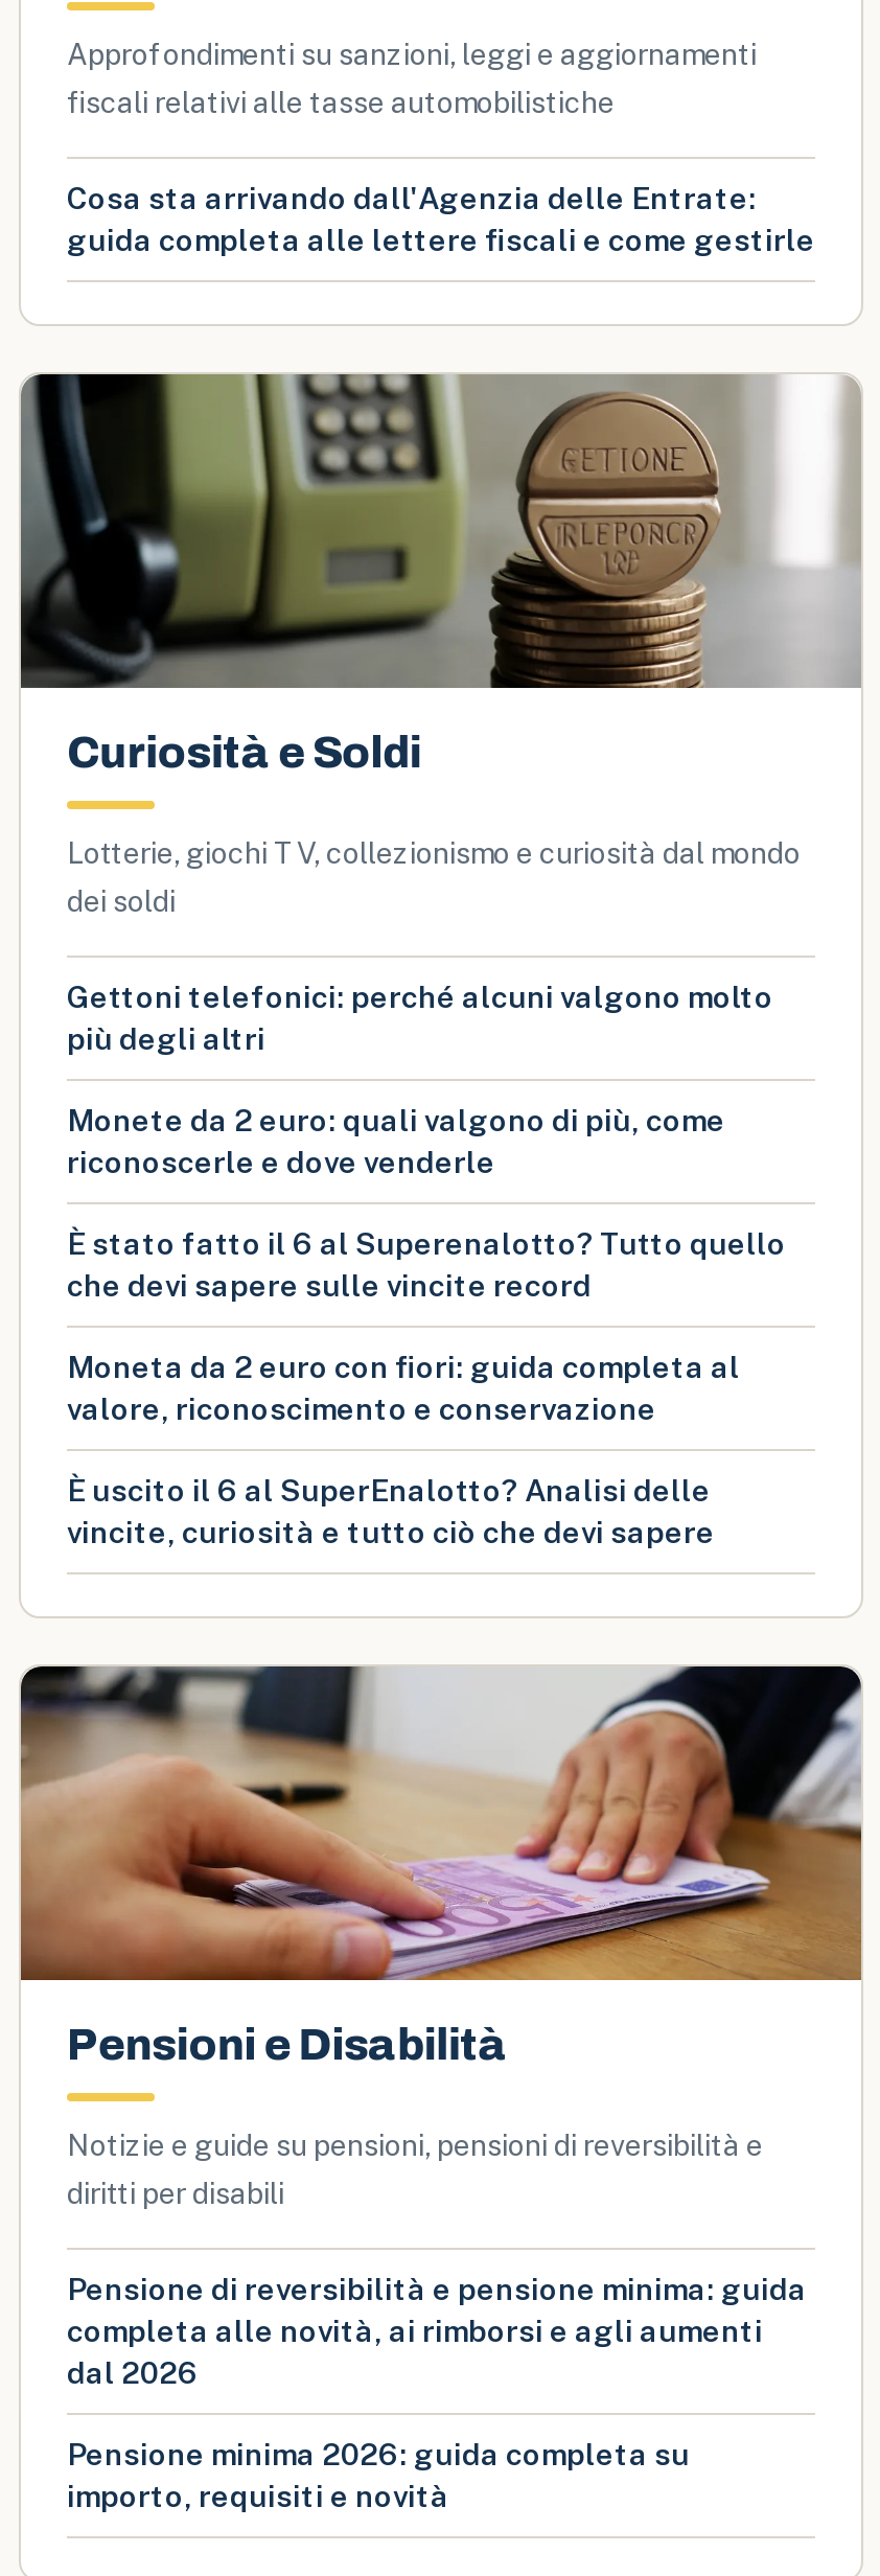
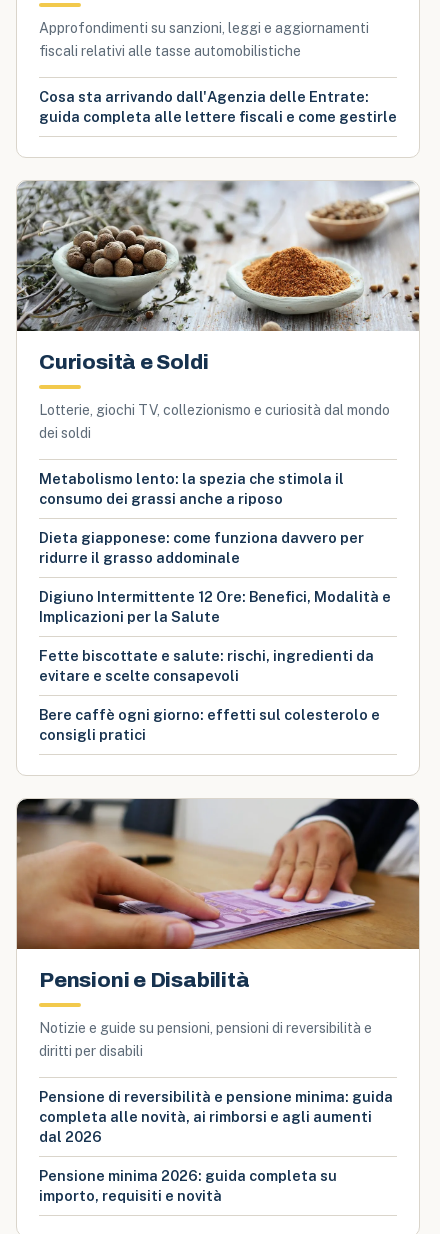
- [image]
+ [image]

- Gettoni telefonici: perché alcuni valgono molto
- più degli altri
+ Metabolismo lento: la spezia che stimola il
+ consumo dei grassi anche a riposo

- Monete da 2 euro: quali valgono di più, come
- riconoscerle e dove venderle
+ Dieta giapponese: come funziona davvero per
+ ridurre il grasso addominale

- È stato fatto il 6 al Superenalotto? Tutto quello
- che devi sapere sulle vincite record
+ Digiuno Intermittente 12 Ore: Benefici, Modalità e
+ Implicazioni per la Salute

- Moneta da 2 euro con fiori: guida completa al
- valore, riconoscimento e conservazione
+ Fette biscottate e salute: rischi, ingredienti da
+ evitare e scelte consapevoli

- È uscito il 6 al SuperEnalotto? Analisi delle
- vincite, curiosità e tutto ciò che devi sapere
+ Bere caffè ogni giorno: effetti sul colesterolo e
+ consigli pratici
